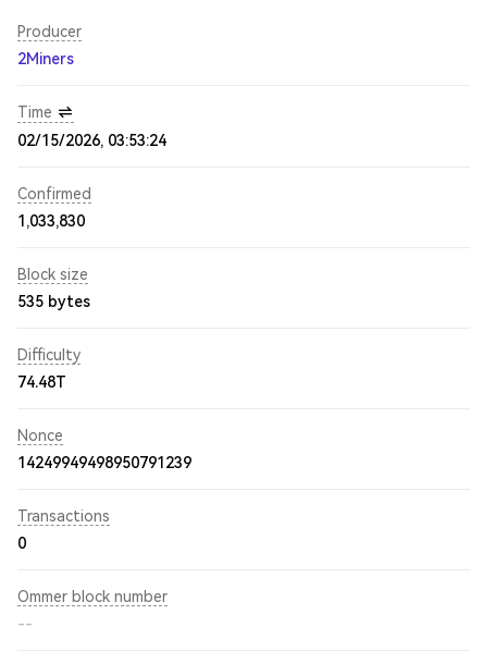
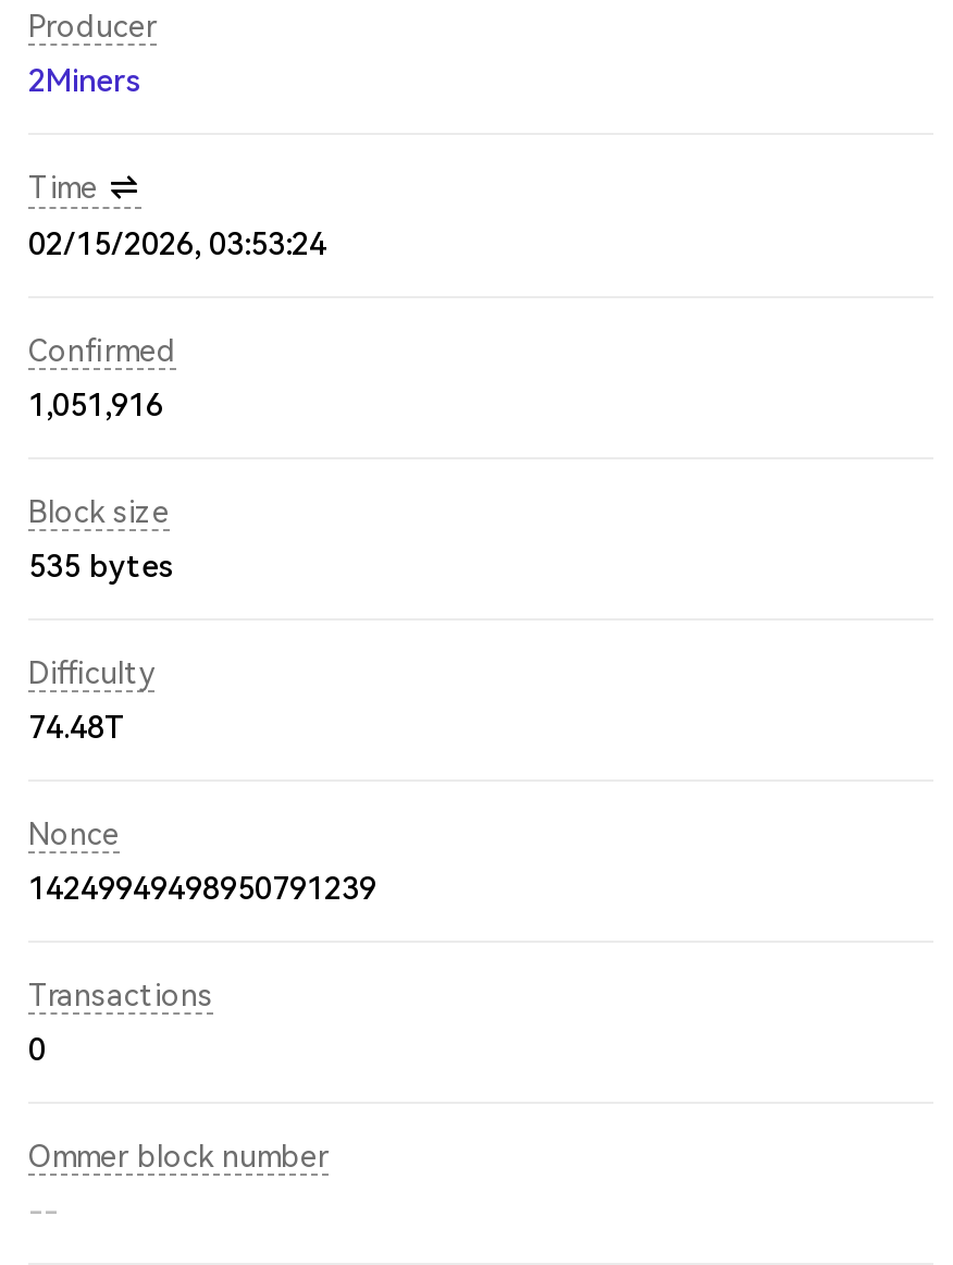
- 1,033,830
+ 1,051,916
